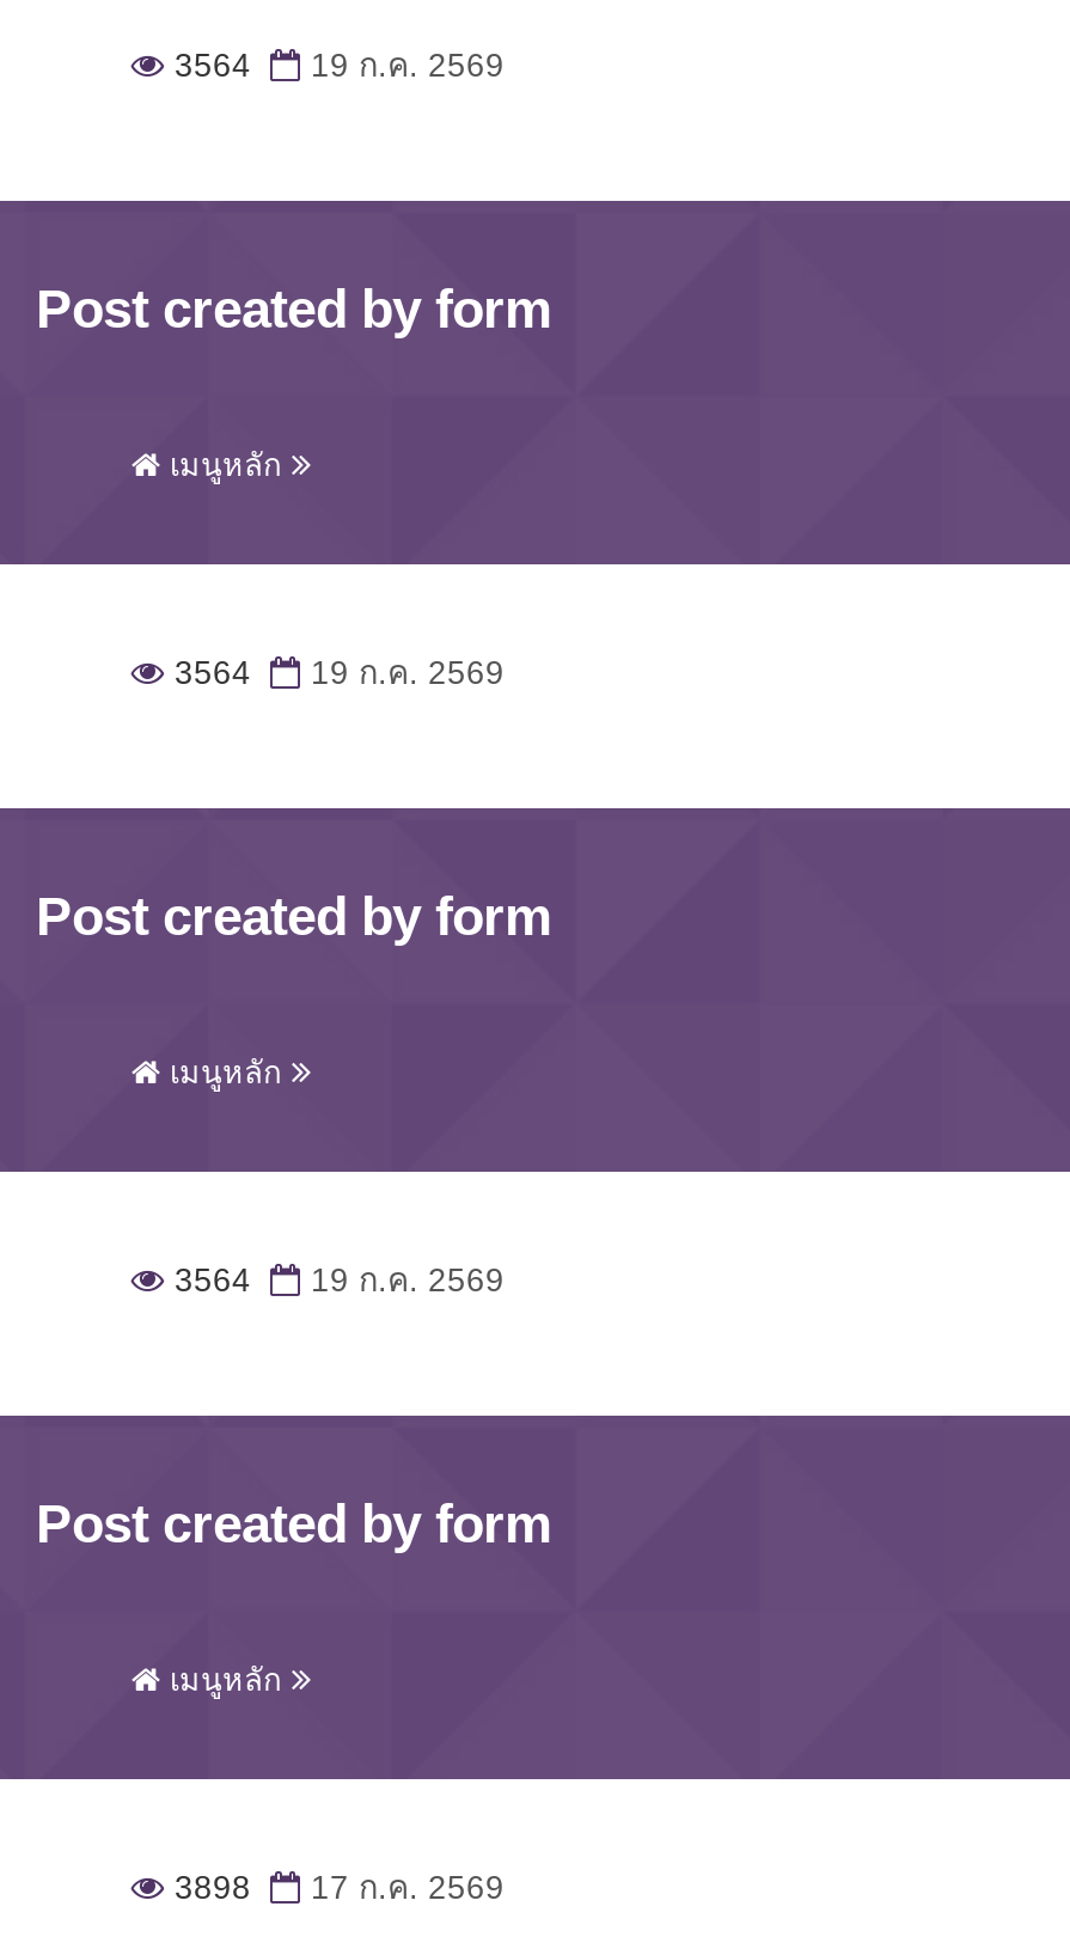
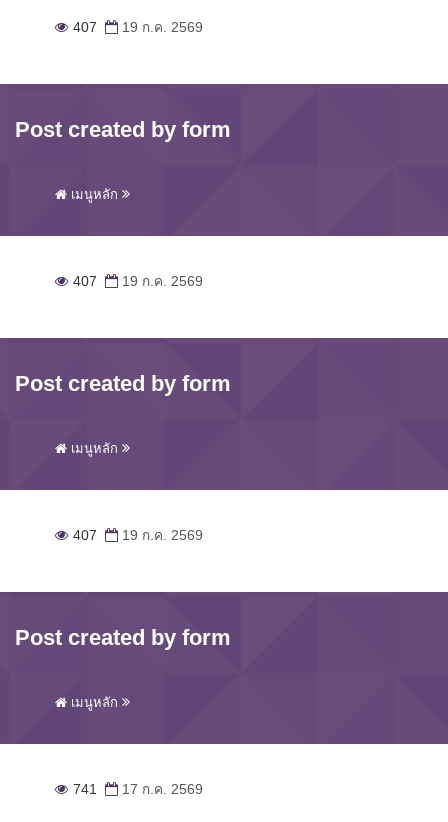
- 3564 19 ก.ค. 2569
+ 407 19 ก.ค. 2569

- 3564 19 ก.ค. 2569
+ 407 19 ก.ค. 2569

- 3564 19 ก.ค. 2569
+ 407 19 ก.ค. 2569

- 3898 17 ก.ค. 2569
+ 741 17 ก.ค. 2569
